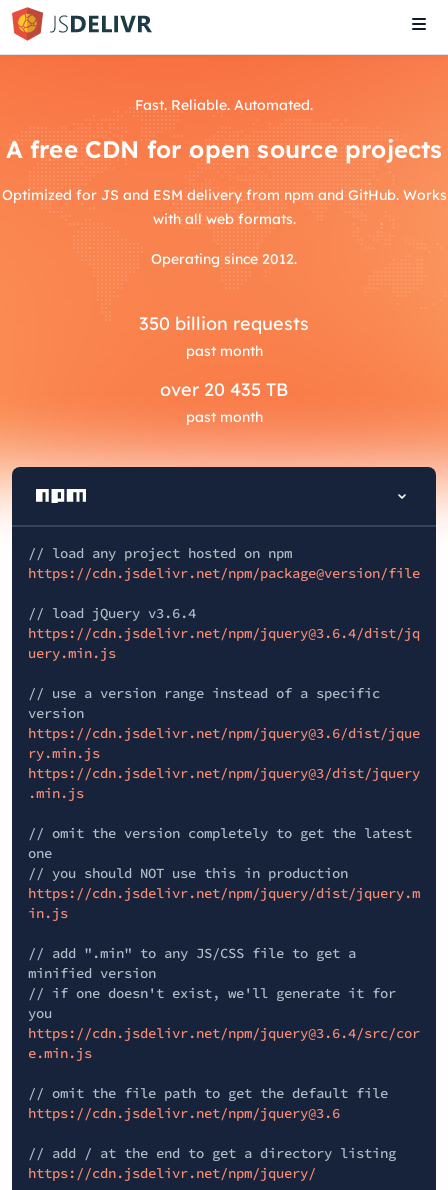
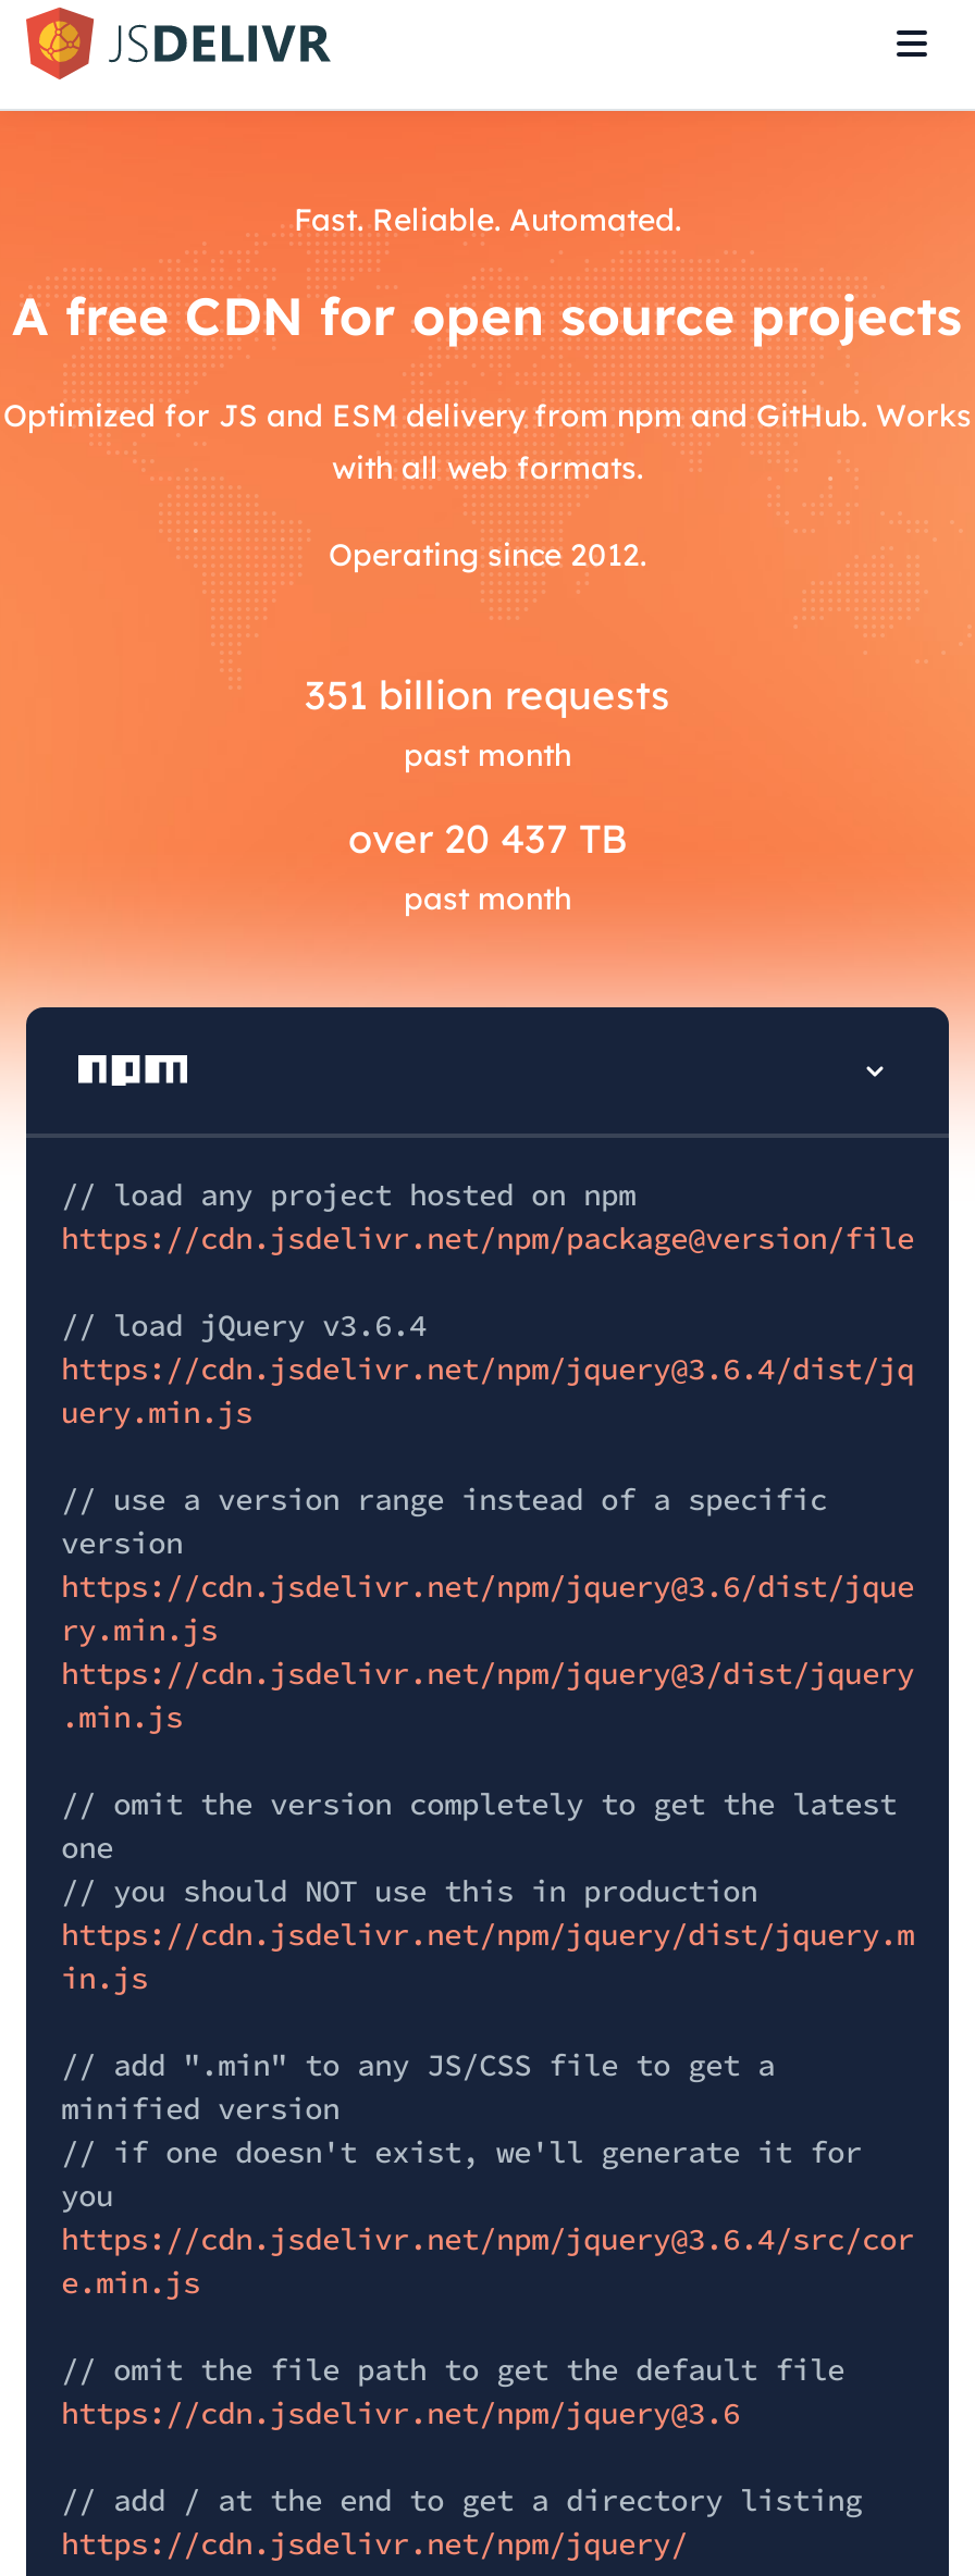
- 350 billion requests
+ 351 billion requests

- over 20 435 TB
+ over 20 437 TB
